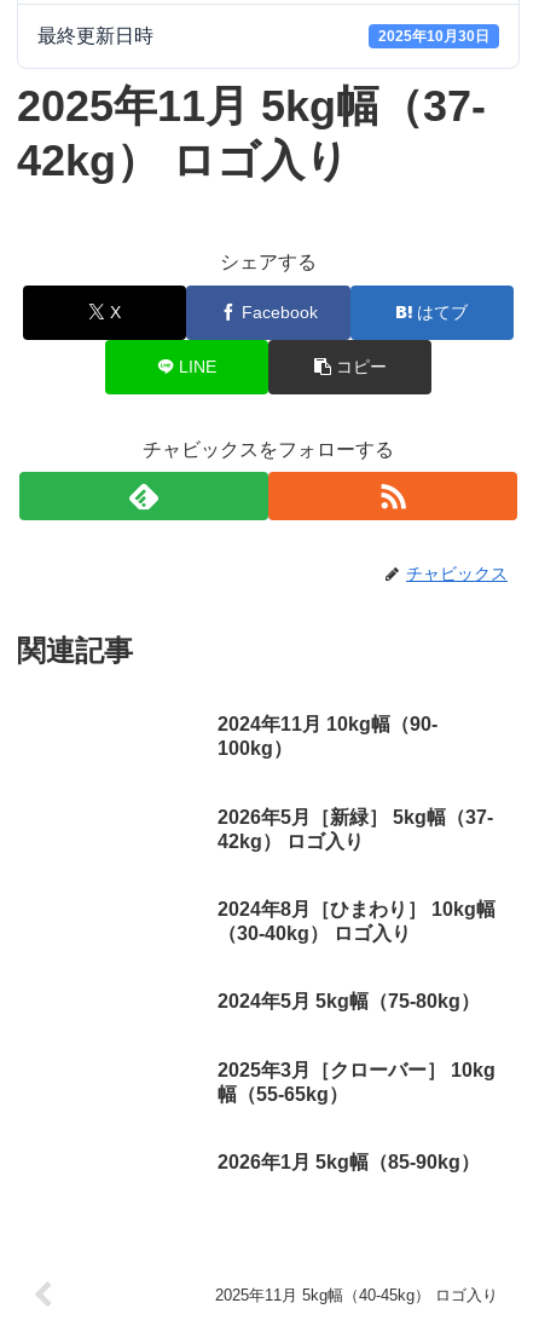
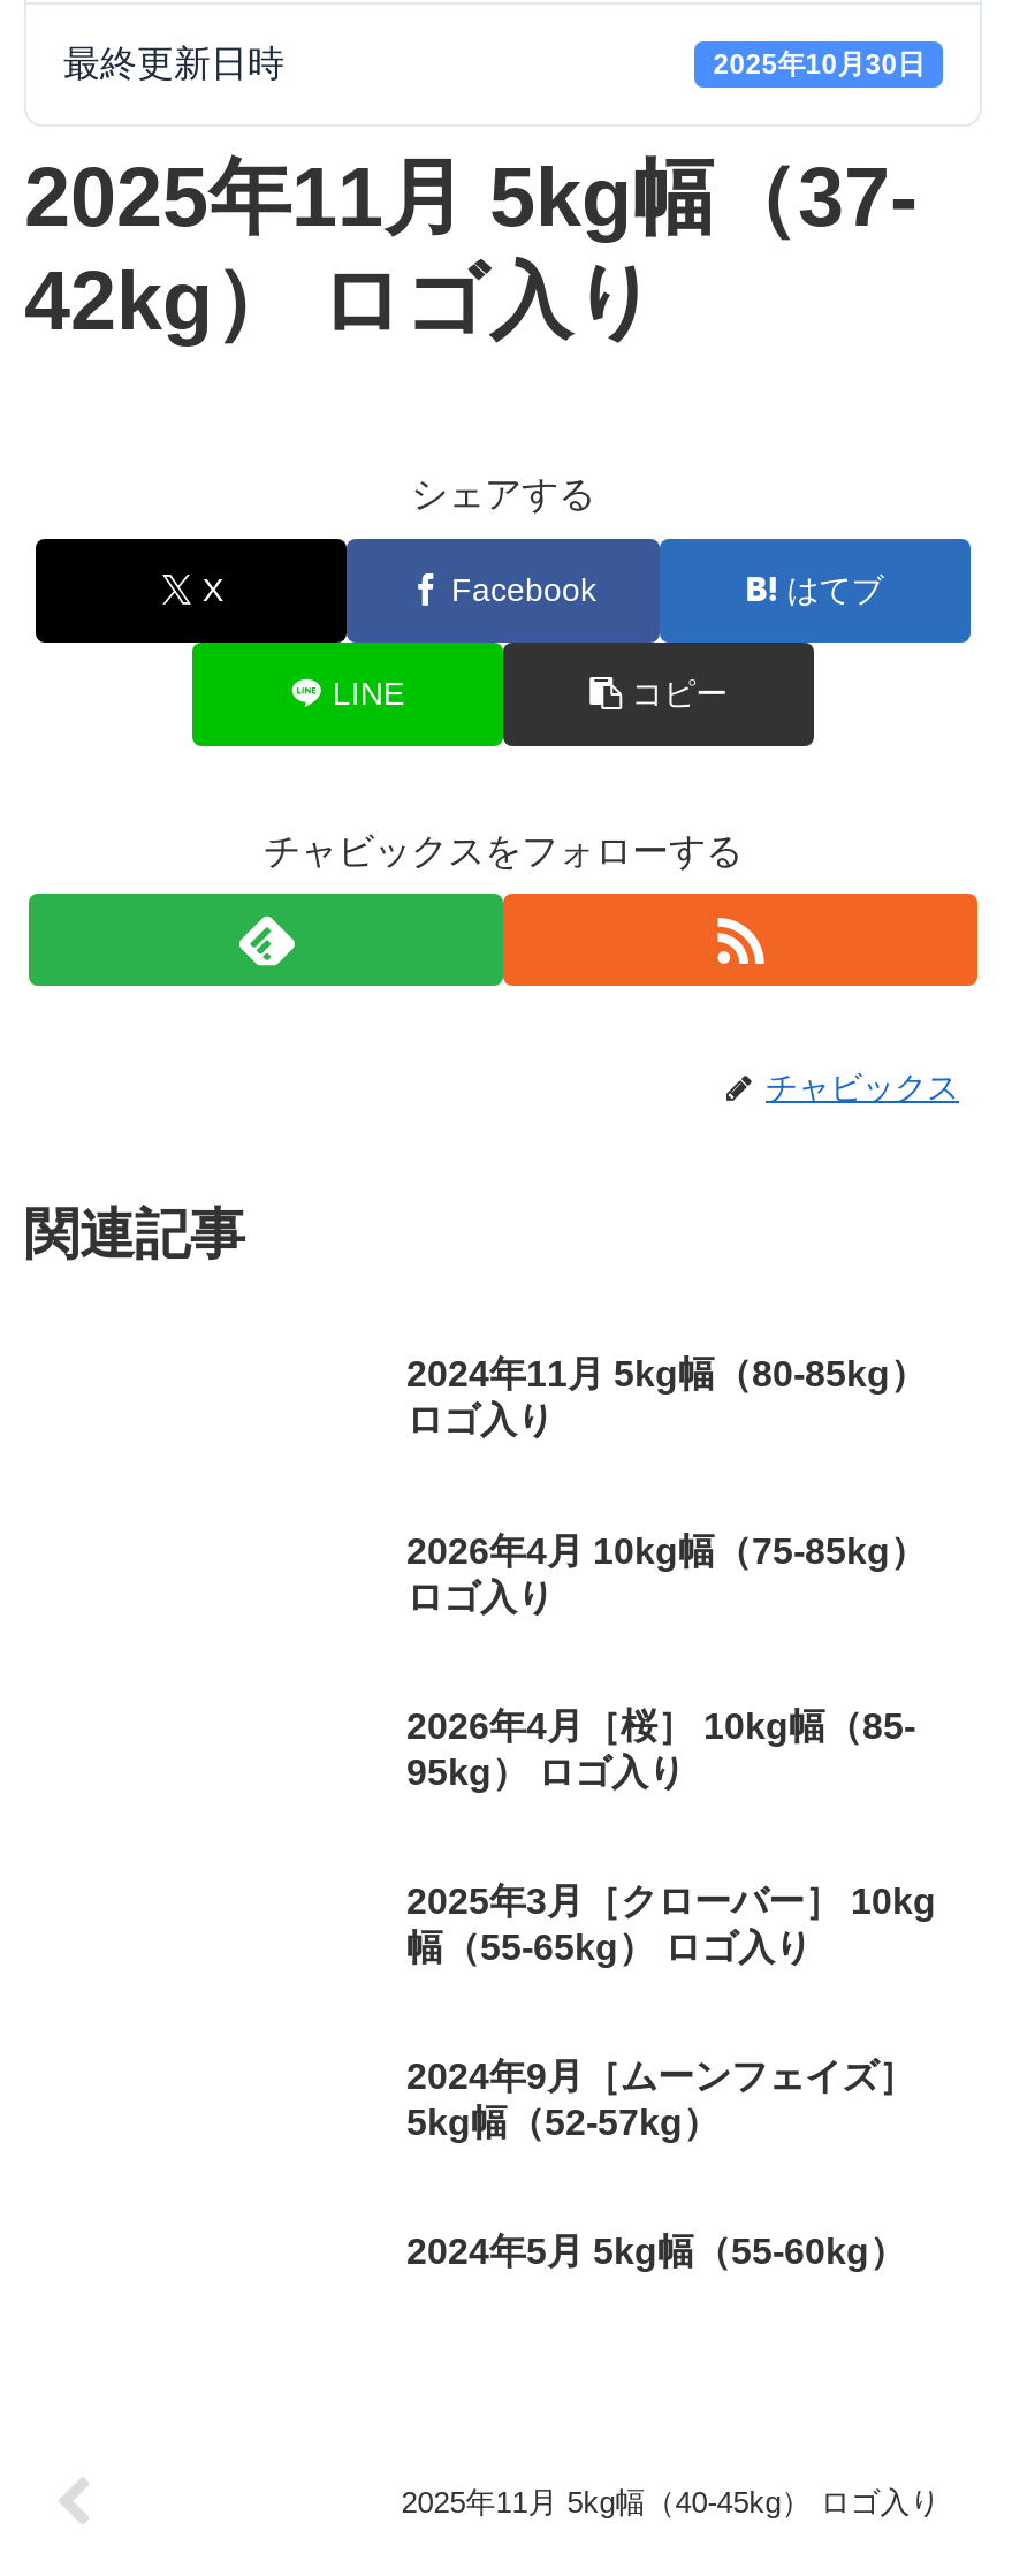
- 2024年11月 10kg幅（90-
- 100kg）
- 2026年5月［新緑］ 5kg幅（37-
- 42kg） ロゴ入り
- 2024年8月［ひまわり］ 10kg幅
- （30-40kg） ロゴ入り
- 2024年5月 5kg幅（75-80kg）
+ 2024年11月 5kg幅（80-85kg）
+ ロゴ入り
+ 2026年4月 10kg幅（75-85kg）
+ ロゴ入り
+ 2026年4月［桜］ 10kg幅（85-
+ 95kg） ロゴ入り

moved up: 2025年3月［クローバー］ 10kg

- 幅（55-65kg）
- 2026年1月 5kg幅（85-90kg）
+ 幅（55-65kg） ロゴ入り
+ 2024年9月［ムーンフェイズ］
+ 5kg幅（52-57kg）
+ 2024年5月 5kg幅（55-60kg）
